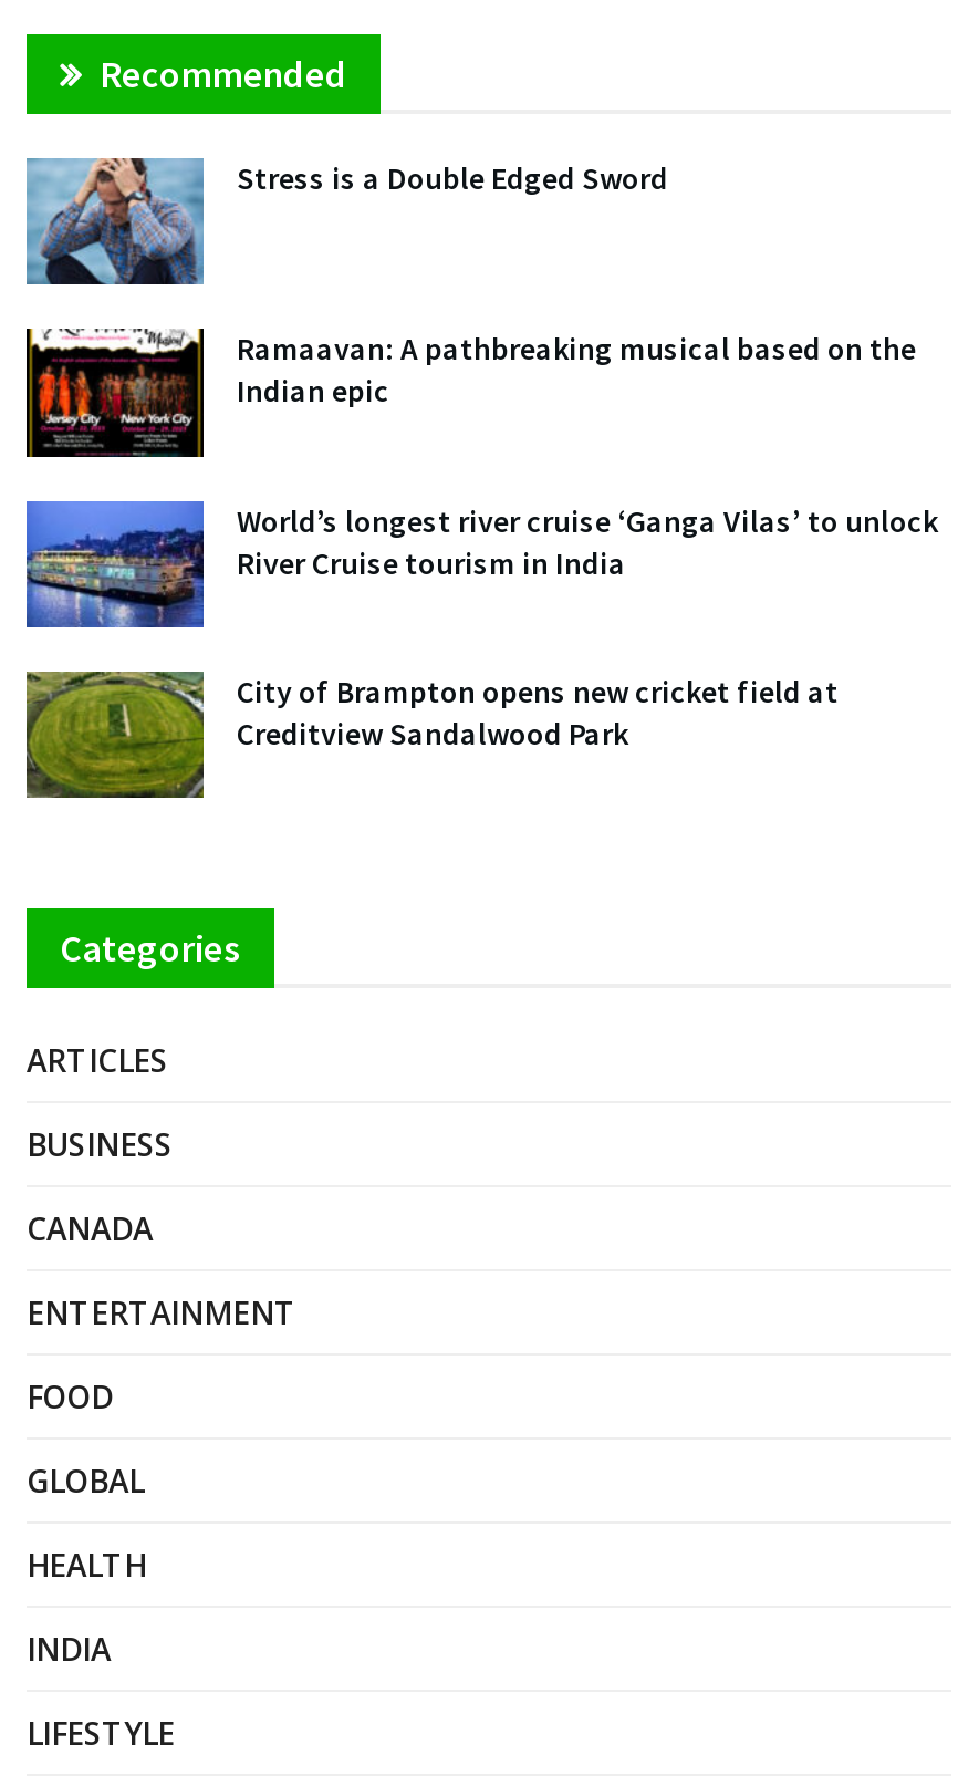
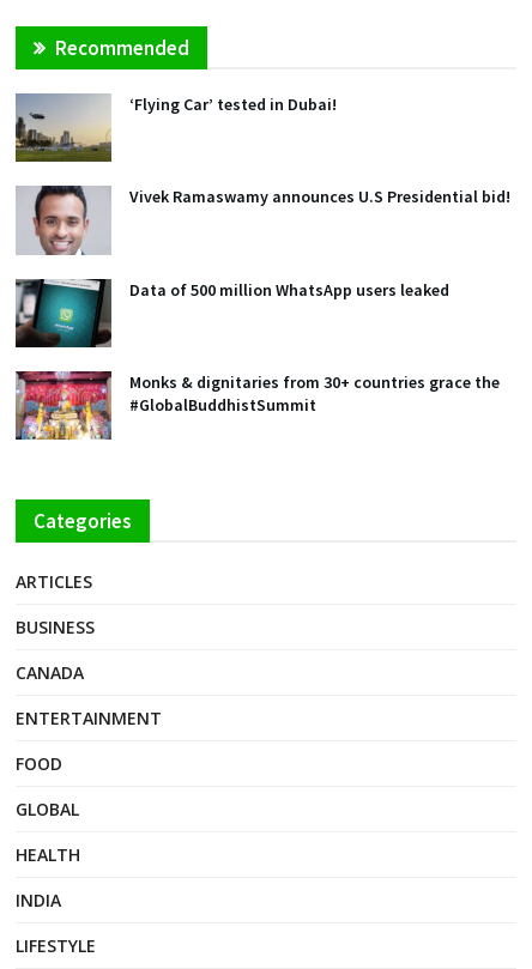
- [image]
- Stress is a Double Edged Sword
+ [image]
+ ‘Flying Car’ tested in Dubai!

- [image]
- Ramaavan: A pathbreaking musical based on the
- Indian epic
+ [image]
+ Vivek Ramaswamy announces U.S Presidential bid!

- [image]
- World’s longest river cruise ‘Ganga Vilas’ to unlock
- River Cruise tourism in India
+ [image]
+ Data of 500 million WhatsApp users leaked

- [image]
- City of Brampton opens new cricket field at
- Creditview Sandalwood Park
+ [image]
+ Monks & dignitaries from 30+ countries grace the
+ #GlobalBuddhistSummit
